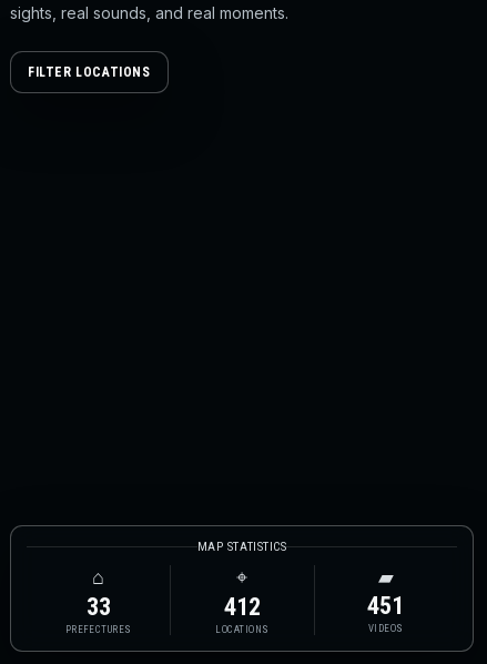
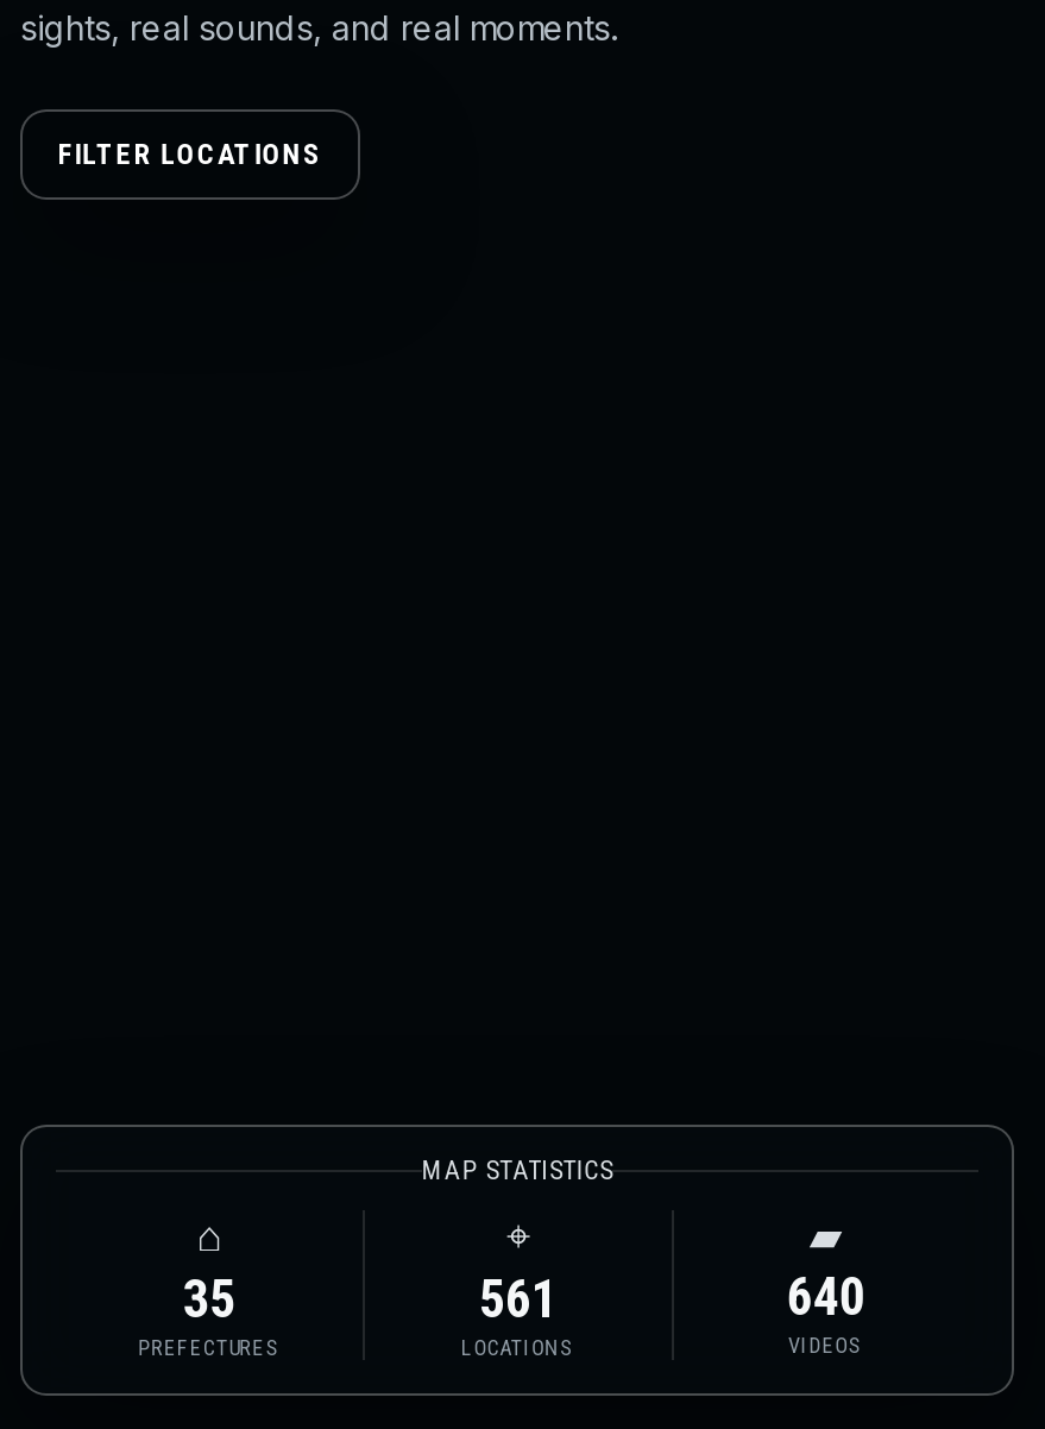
- 33
+ 35

- 412
+ 561

- 451
+ 640
